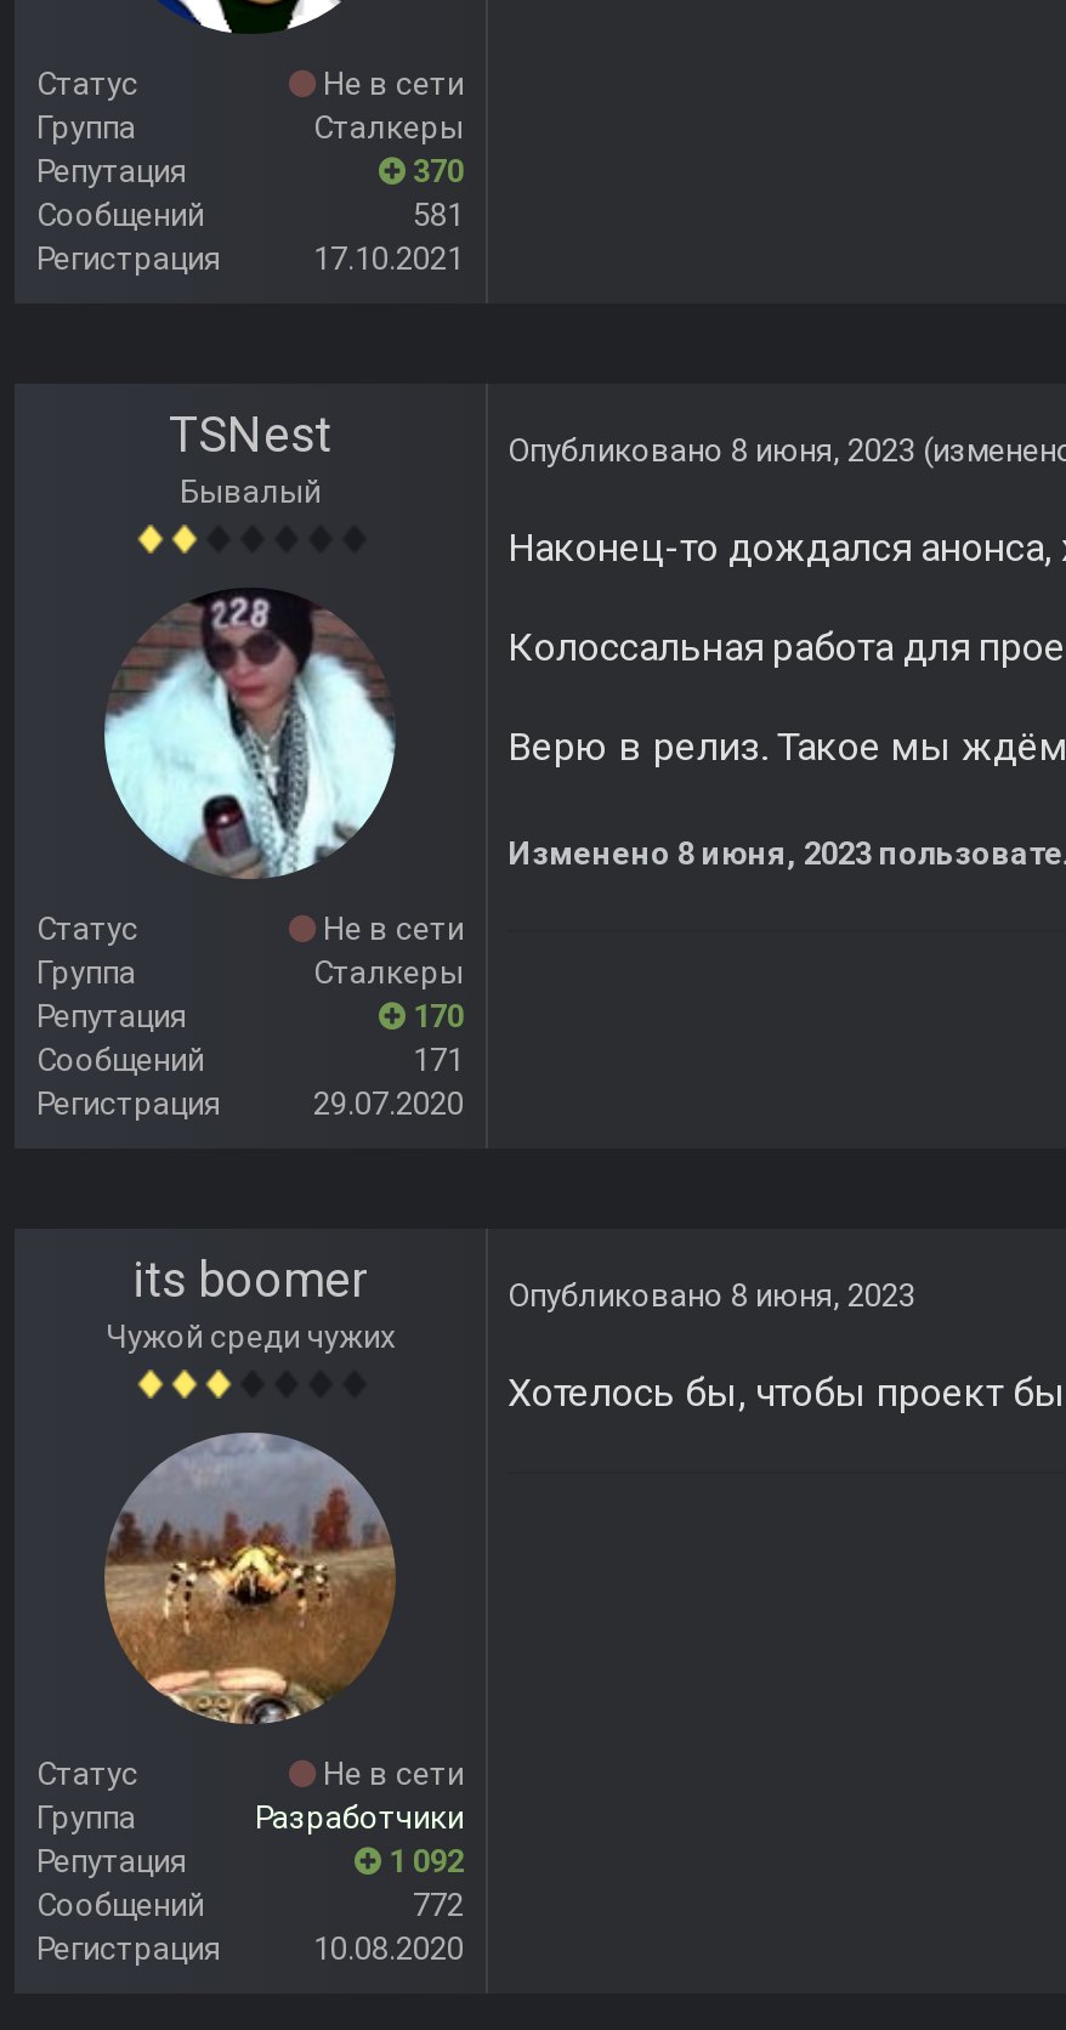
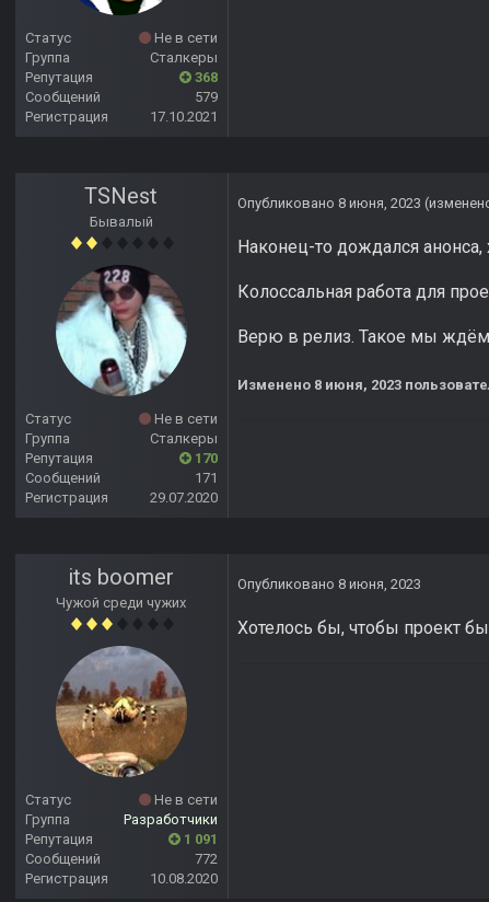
- 370
+ 368

- 581
+ 579

- 1 092
+ 1 091
